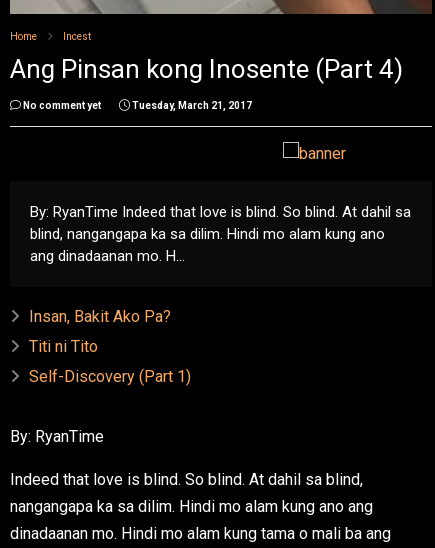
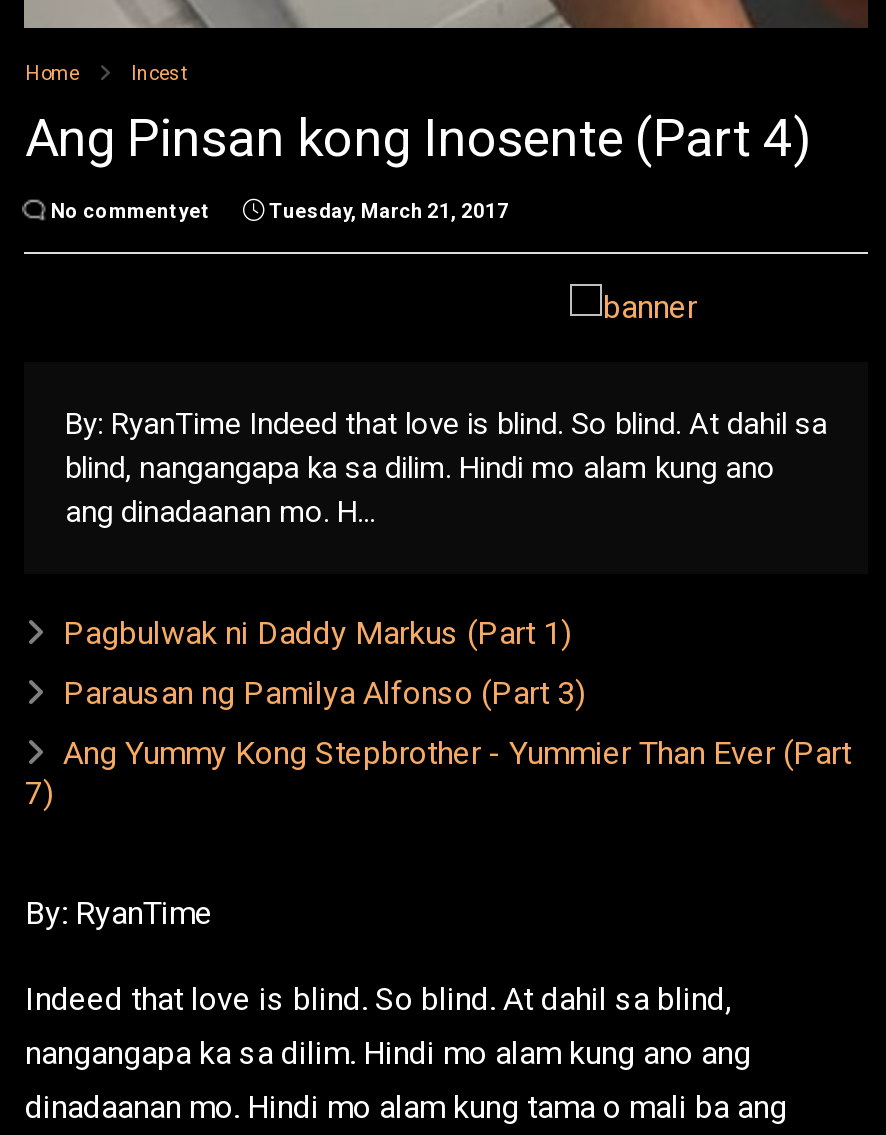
- Insan, Bakit Ako Pa?
+ Pagbulwak ni Daddy Markus (Part 1)

- Titi ni Tito
+ Parausan ng Pamilya Alfonso (Part 3)

- Self-Discovery (Part 1)
+ Ang Yummy Kong Stepbrother - Yummier Than Ever (Part
+ 7)
